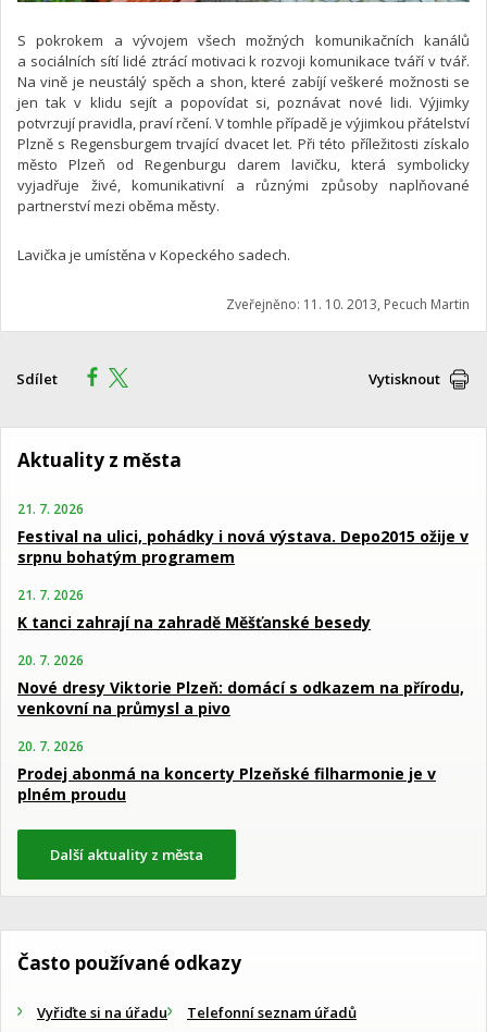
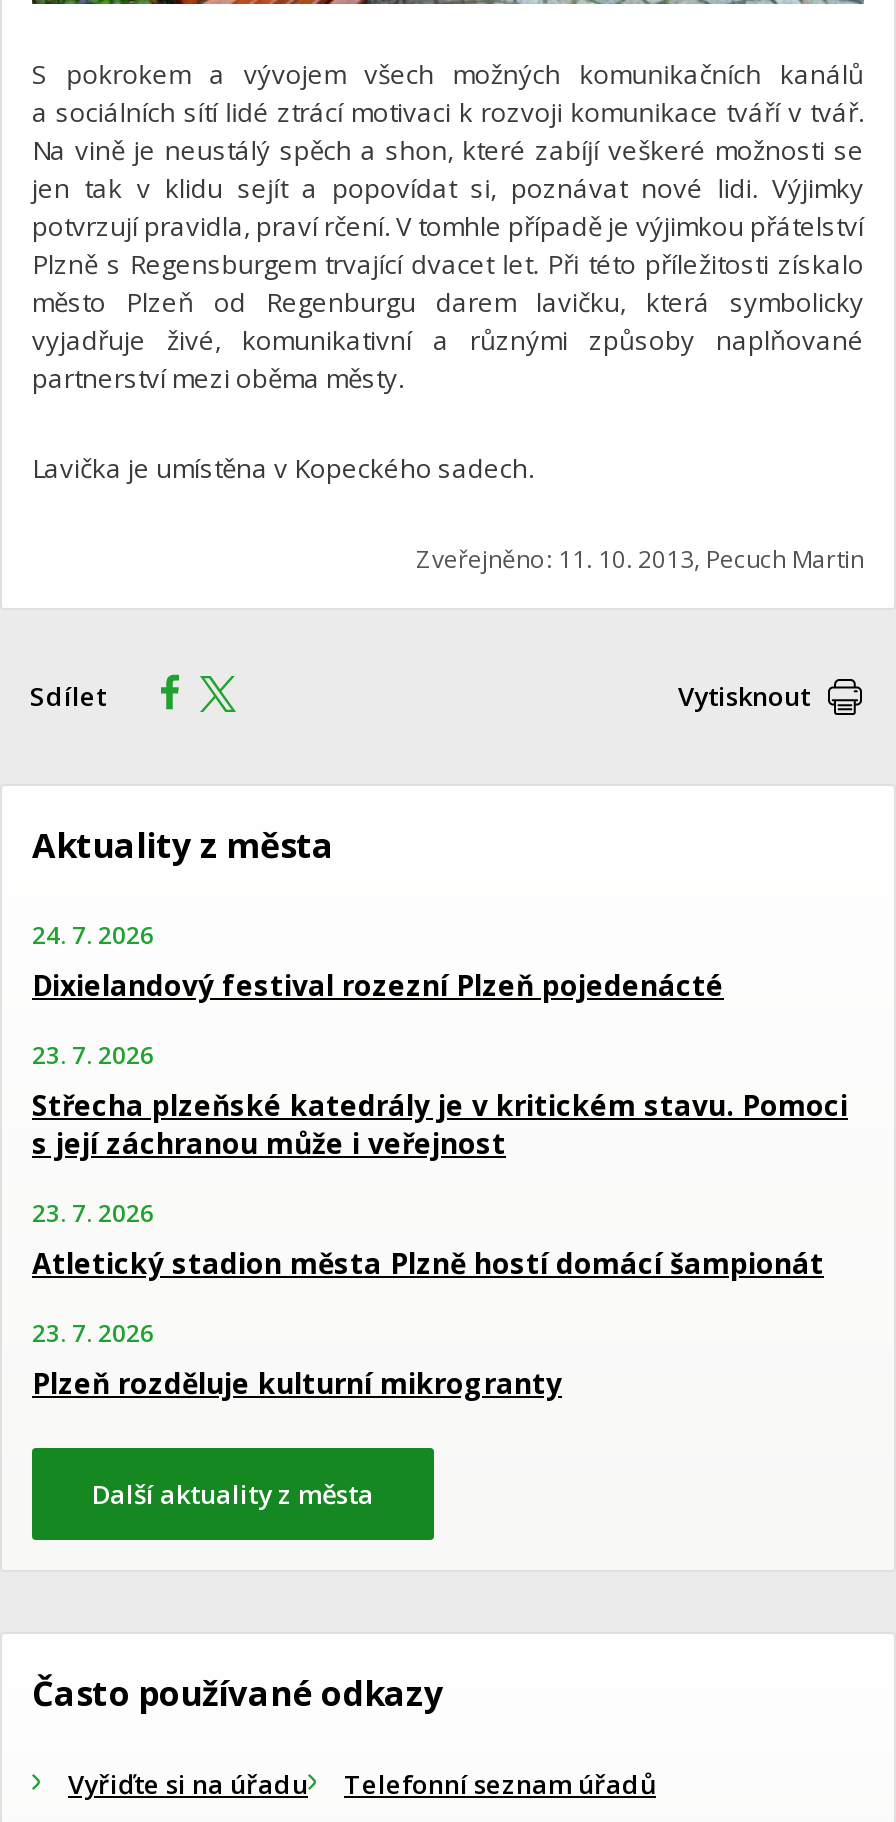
- 21. 7. 2026
- Festival na ulici, pohádky i nová výstava. Depo2015 ožije v
- srpnu bohatým programem
+ 24. 7. 2026
+ Dixielandový festival rozezní Plzeň pojedenácté

- 21. 7. 2026
- K tanci zahrají na zahradě Měšťanské besedy
+ 23. 7. 2026
+ Střecha plzeňské katedrály je v kritickém stavu. Pomoci
+ s její záchranou může i veřejnost

- 20. 7. 2026
- Nové dresy Viktorie Plzeň: domácí s odkazem na přírodu,
- venkovní na průmysl a pivo
+ 23. 7. 2026
+ Atletický stadion města Plzně hostí domácí šampionát

- 20. 7. 2026
- Prodej abonmá na koncerty Plzeňské filharmonie je v
- plném proudu
+ 23. 7. 2026
+ Plzeň rozděluje kulturní mikrogranty
